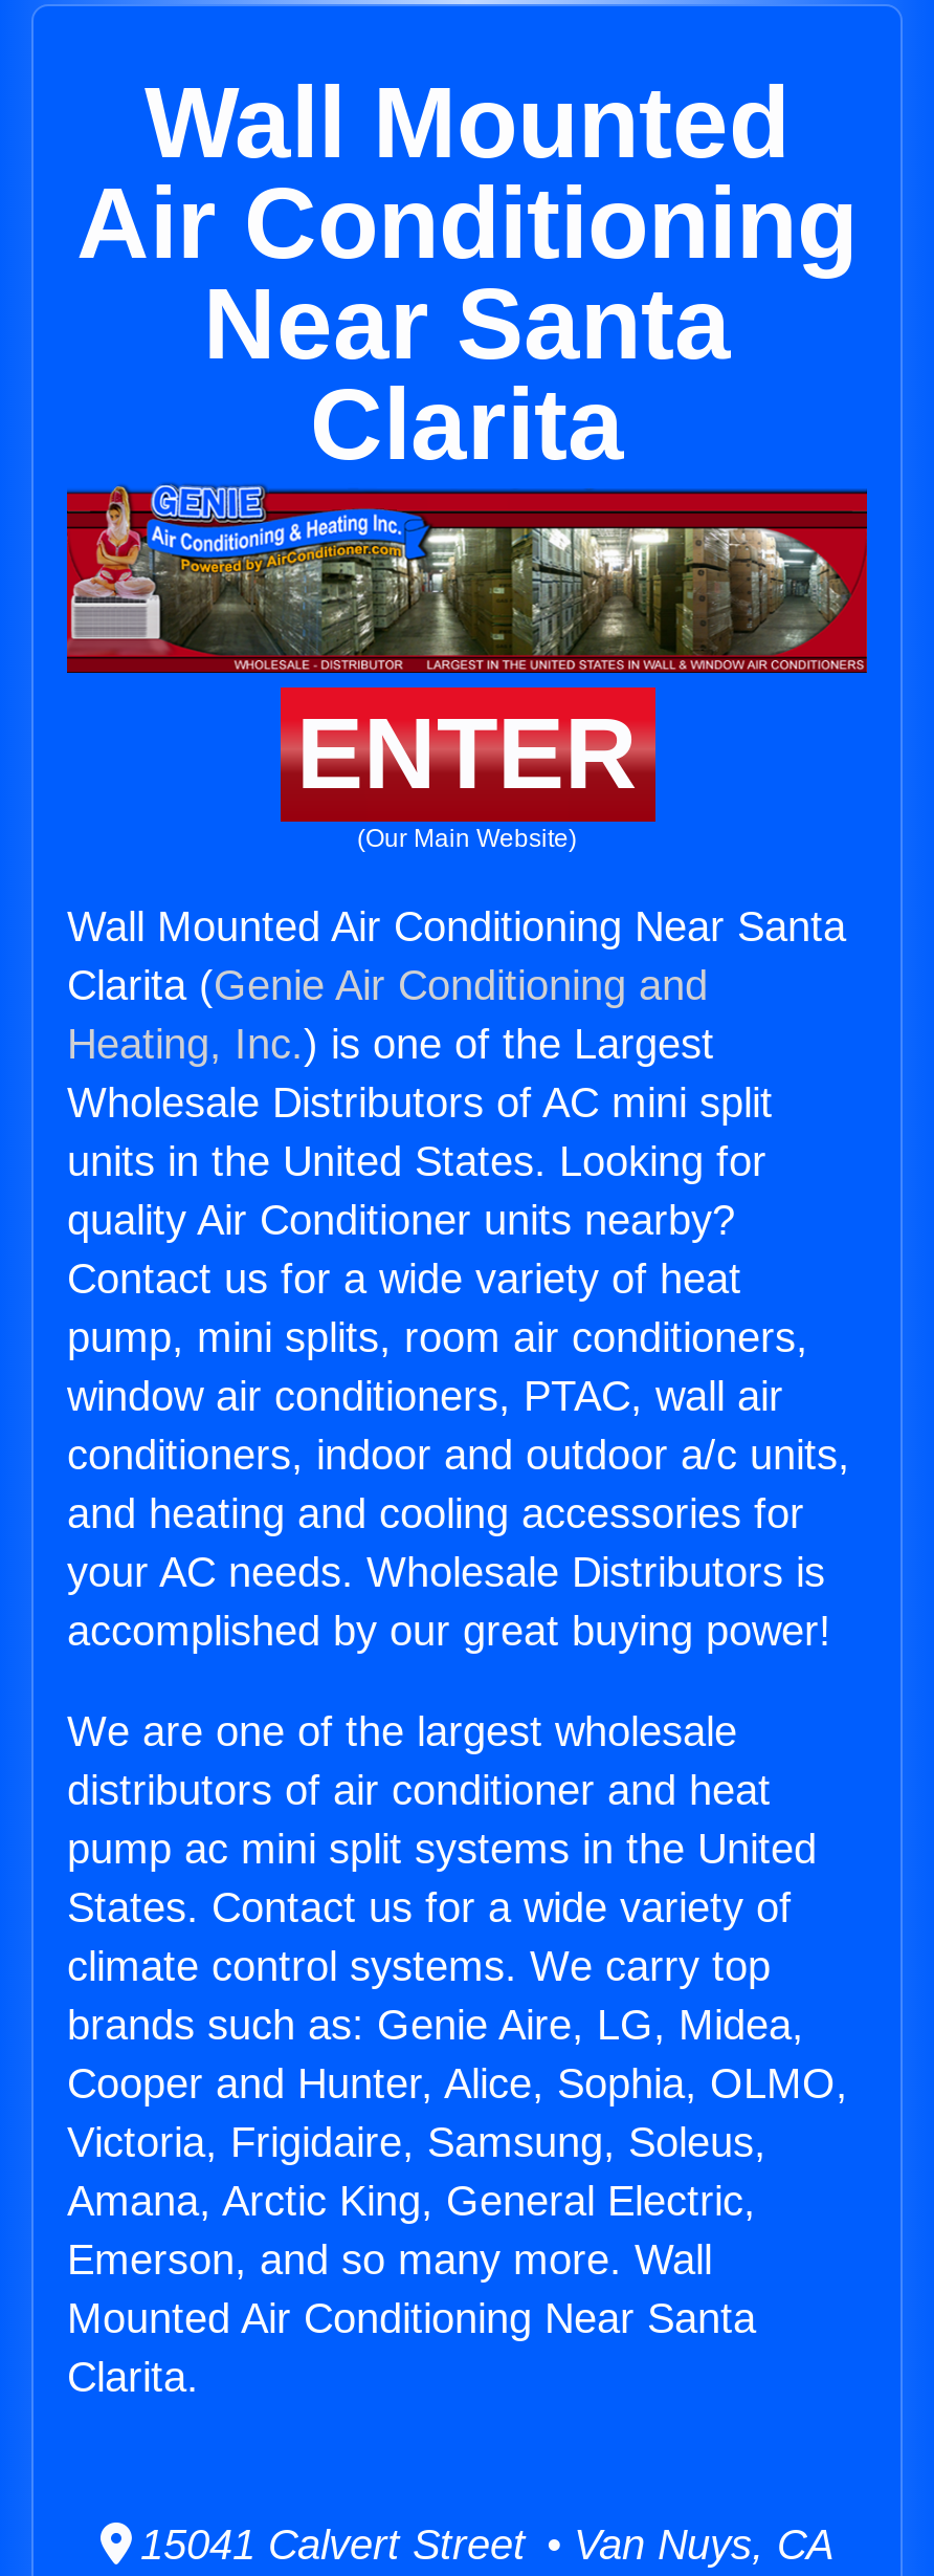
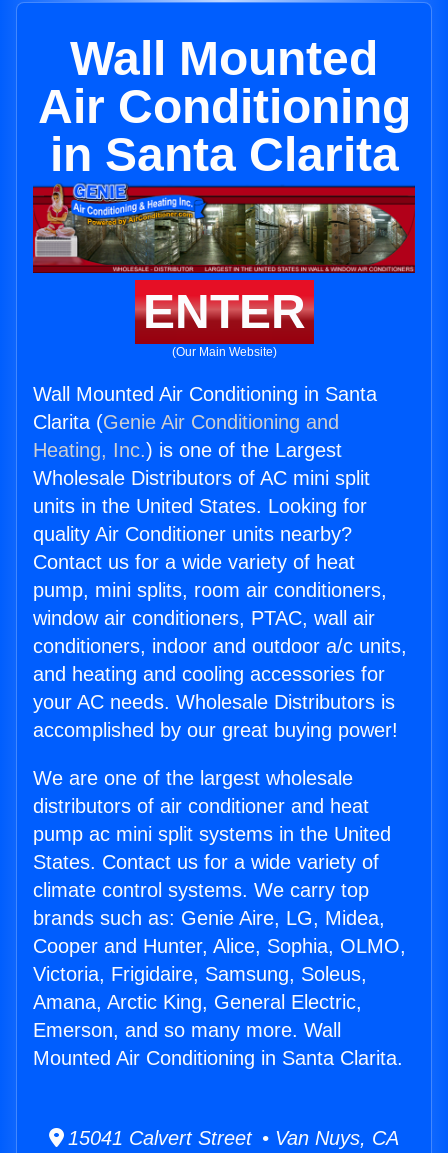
- Near Santa
- Clarita
+ in Santa Clarita

- Wall Mounted Air Conditioning Near Santa
+ Wall Mounted Air Conditioning in Santa

- Mounted Air Conditioning Near Santa
- Clarita.
+ Mounted Air Conditioning in Santa Clarita.
